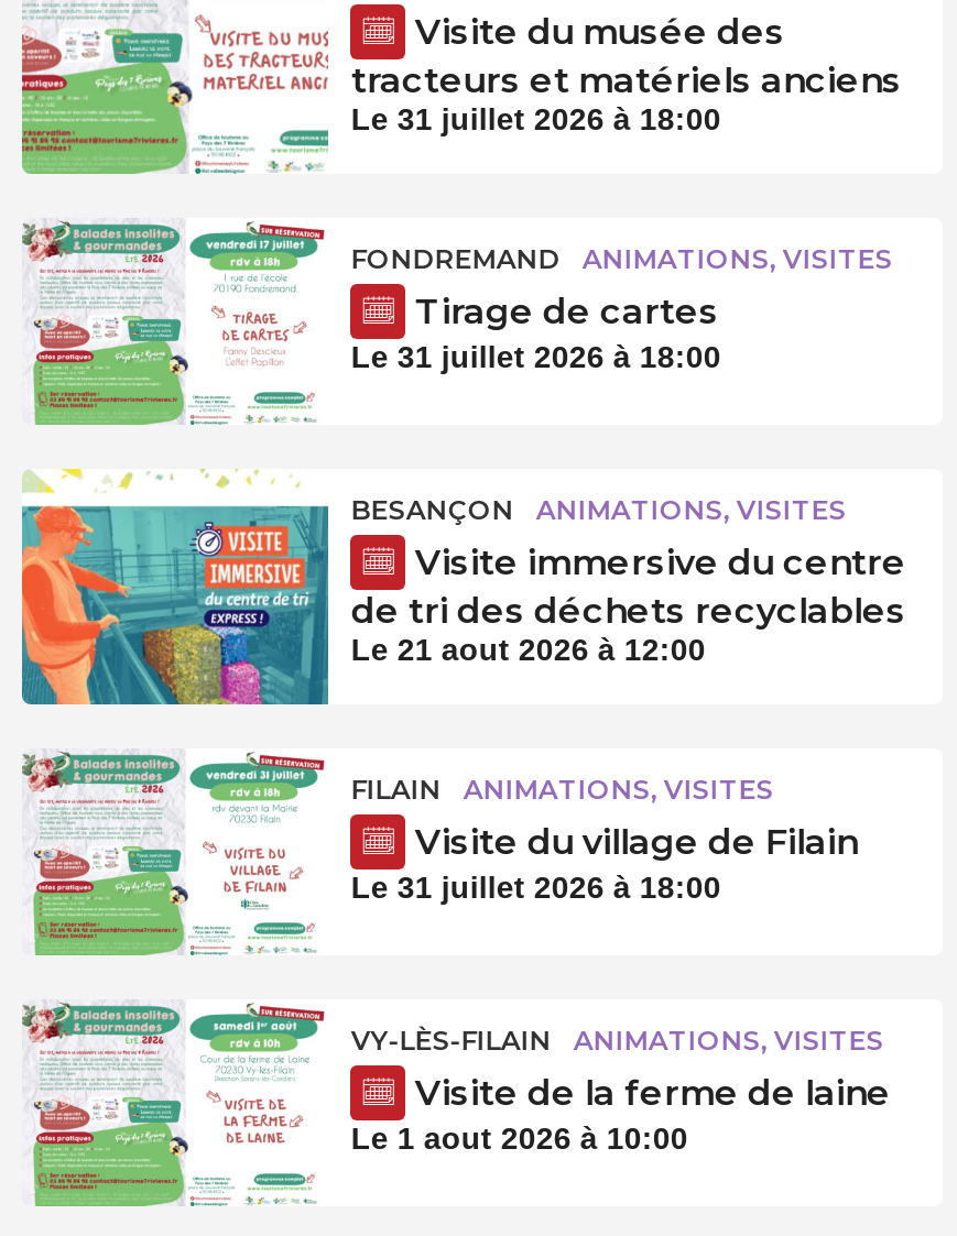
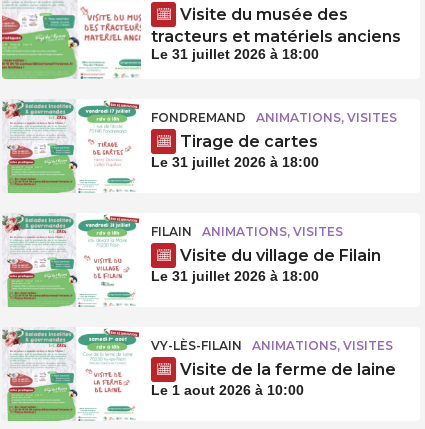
- [image]
- BESANÇON
- ANIMATIONS, VISITES
- Visite immersive du centre
- de tri des déchets recyclables
- Le 21 aout 2026 à 12:00
